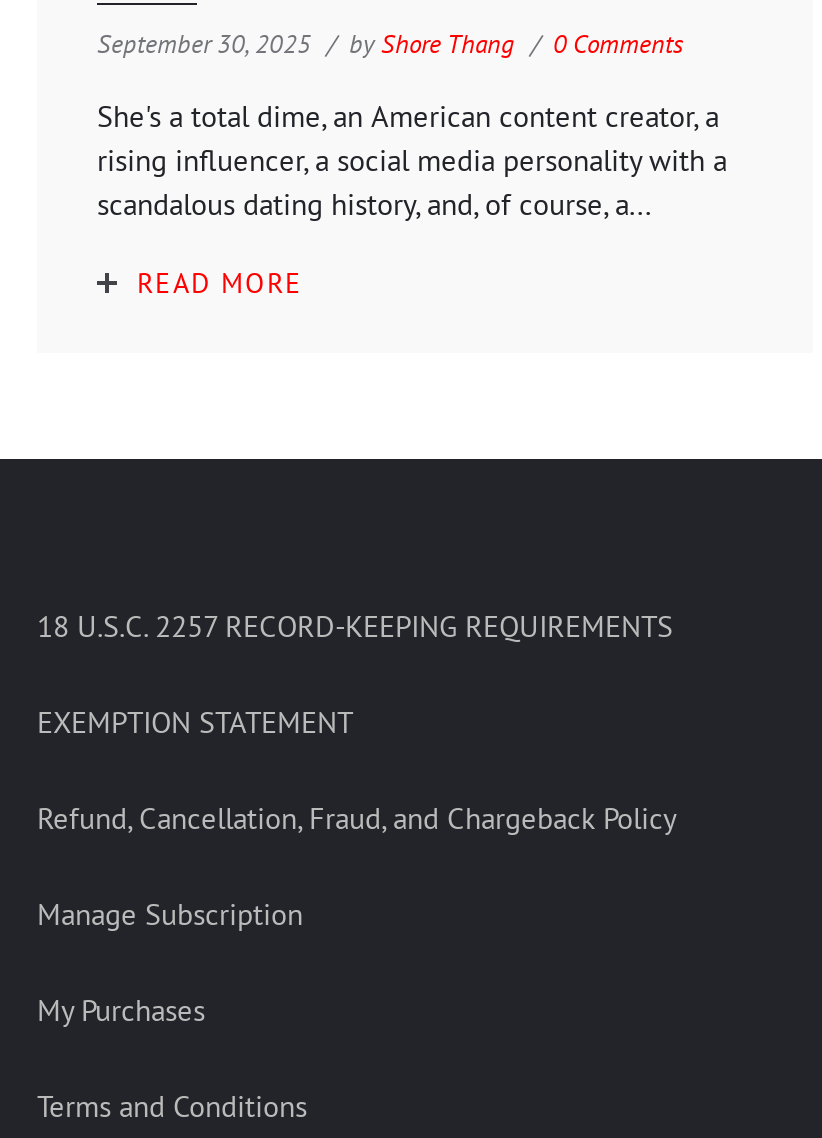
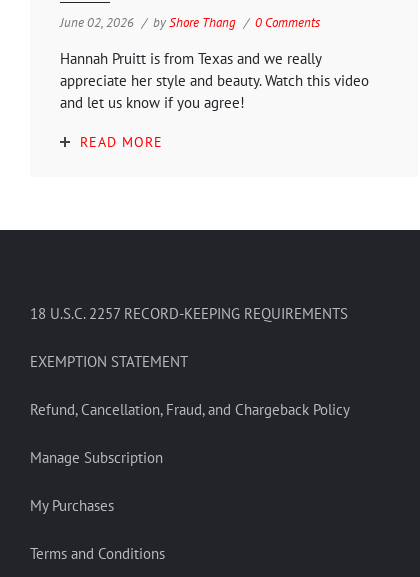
- September 30, 2025 by Shore Thang 0 Comments
+ June 02, 2026 by Shore Thang 0 Comments

- She's a total dime, an American content creator, a
- rising influencer, a social media personality with a
- scandalous dating history, and, of course, a...
+ Hannah Pruitt is from Texas and we really
+ appreciate her style and beauty. Watch this video
+ and let us know if you agree!
